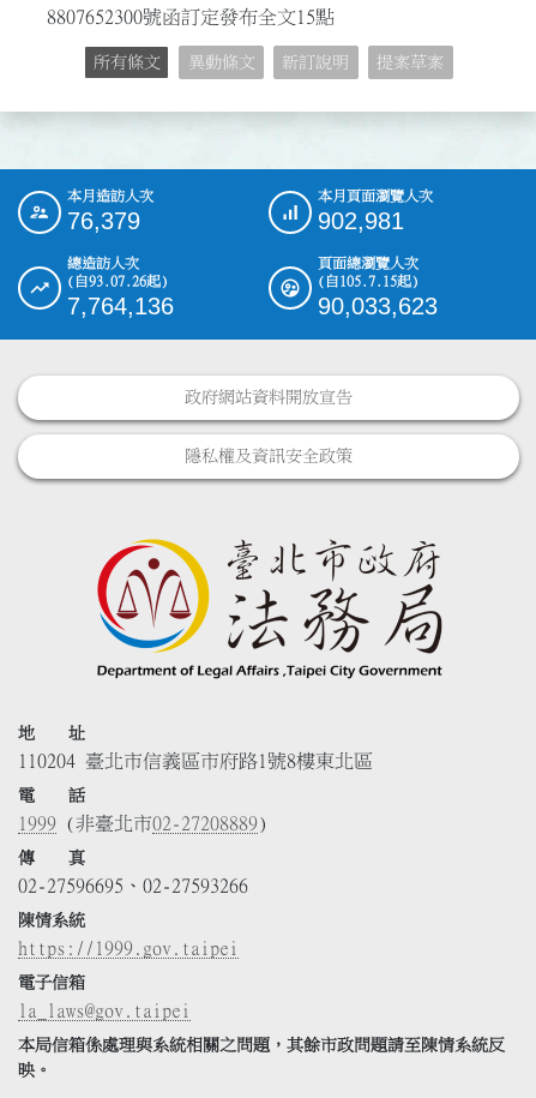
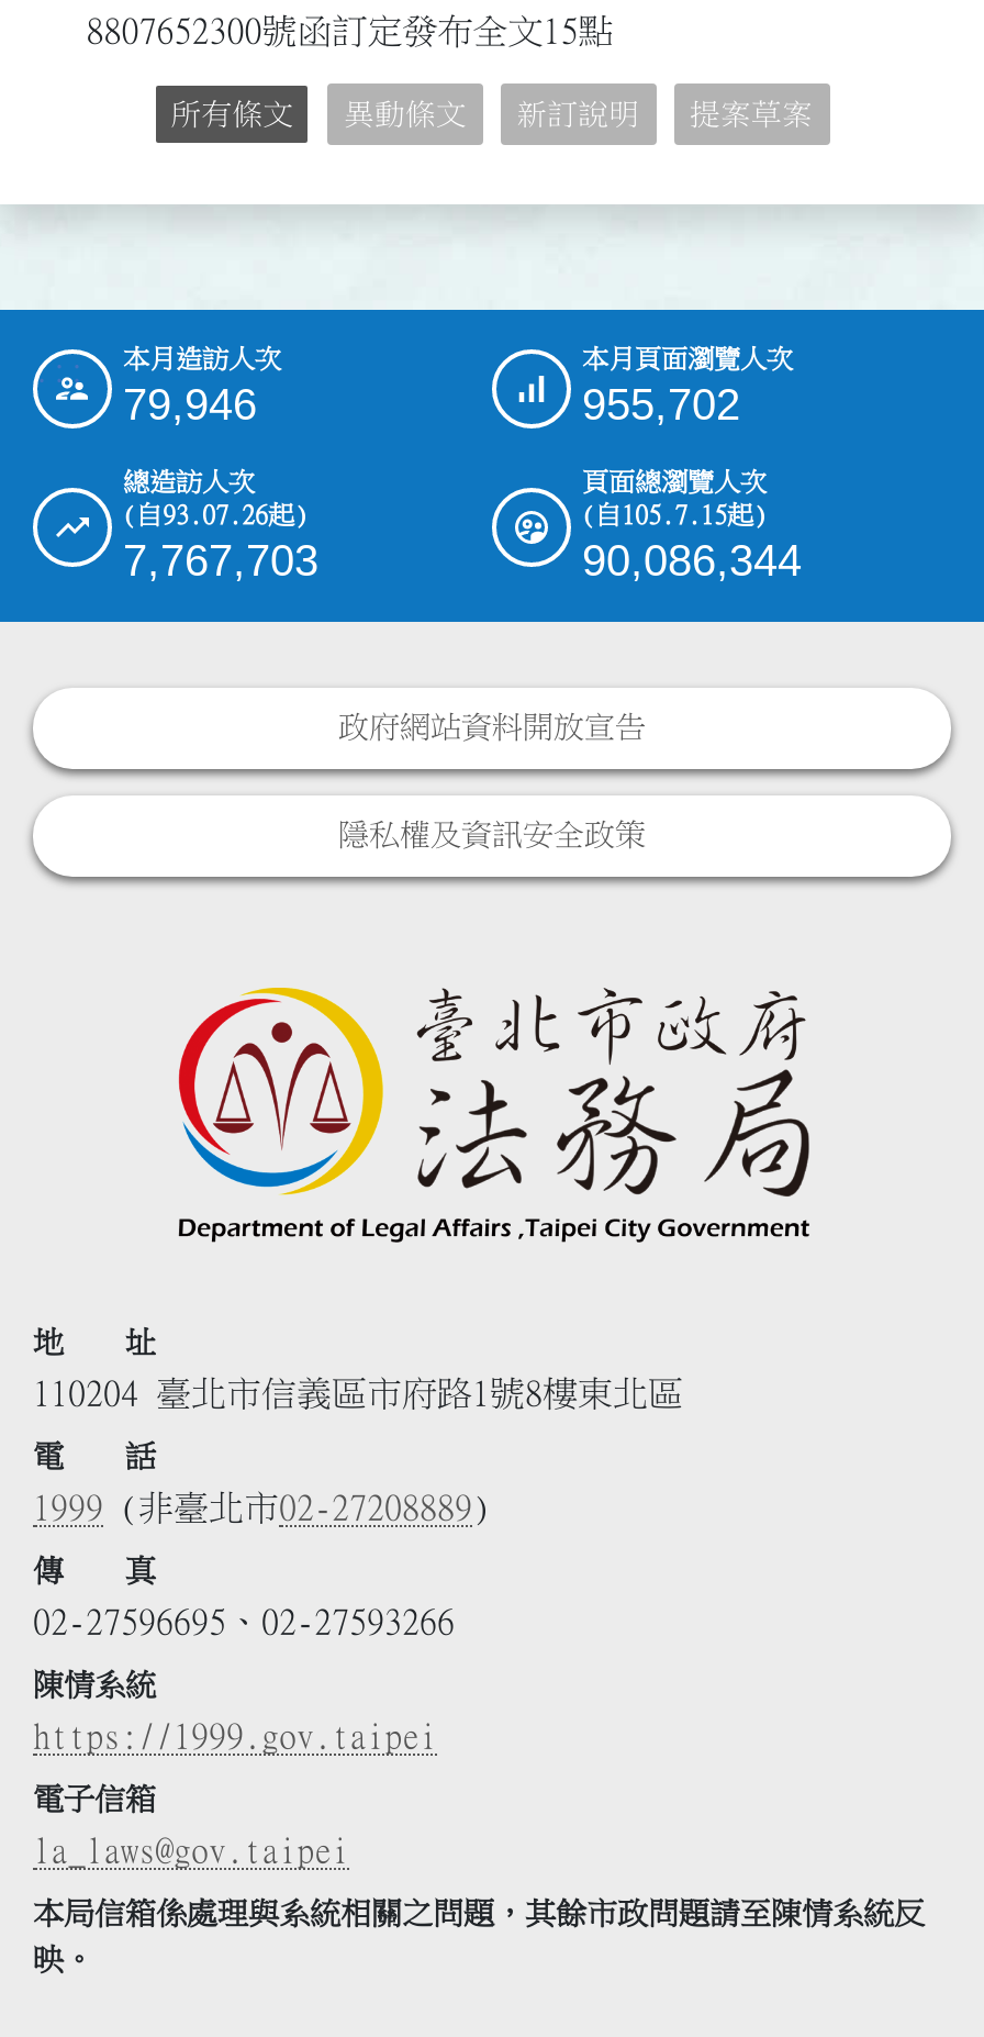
- 76,379
+ 79,946

- 902,981
+ 955,702

- 7,764,136
+ 7,767,703

- 90,033,623
+ 90,086,344
